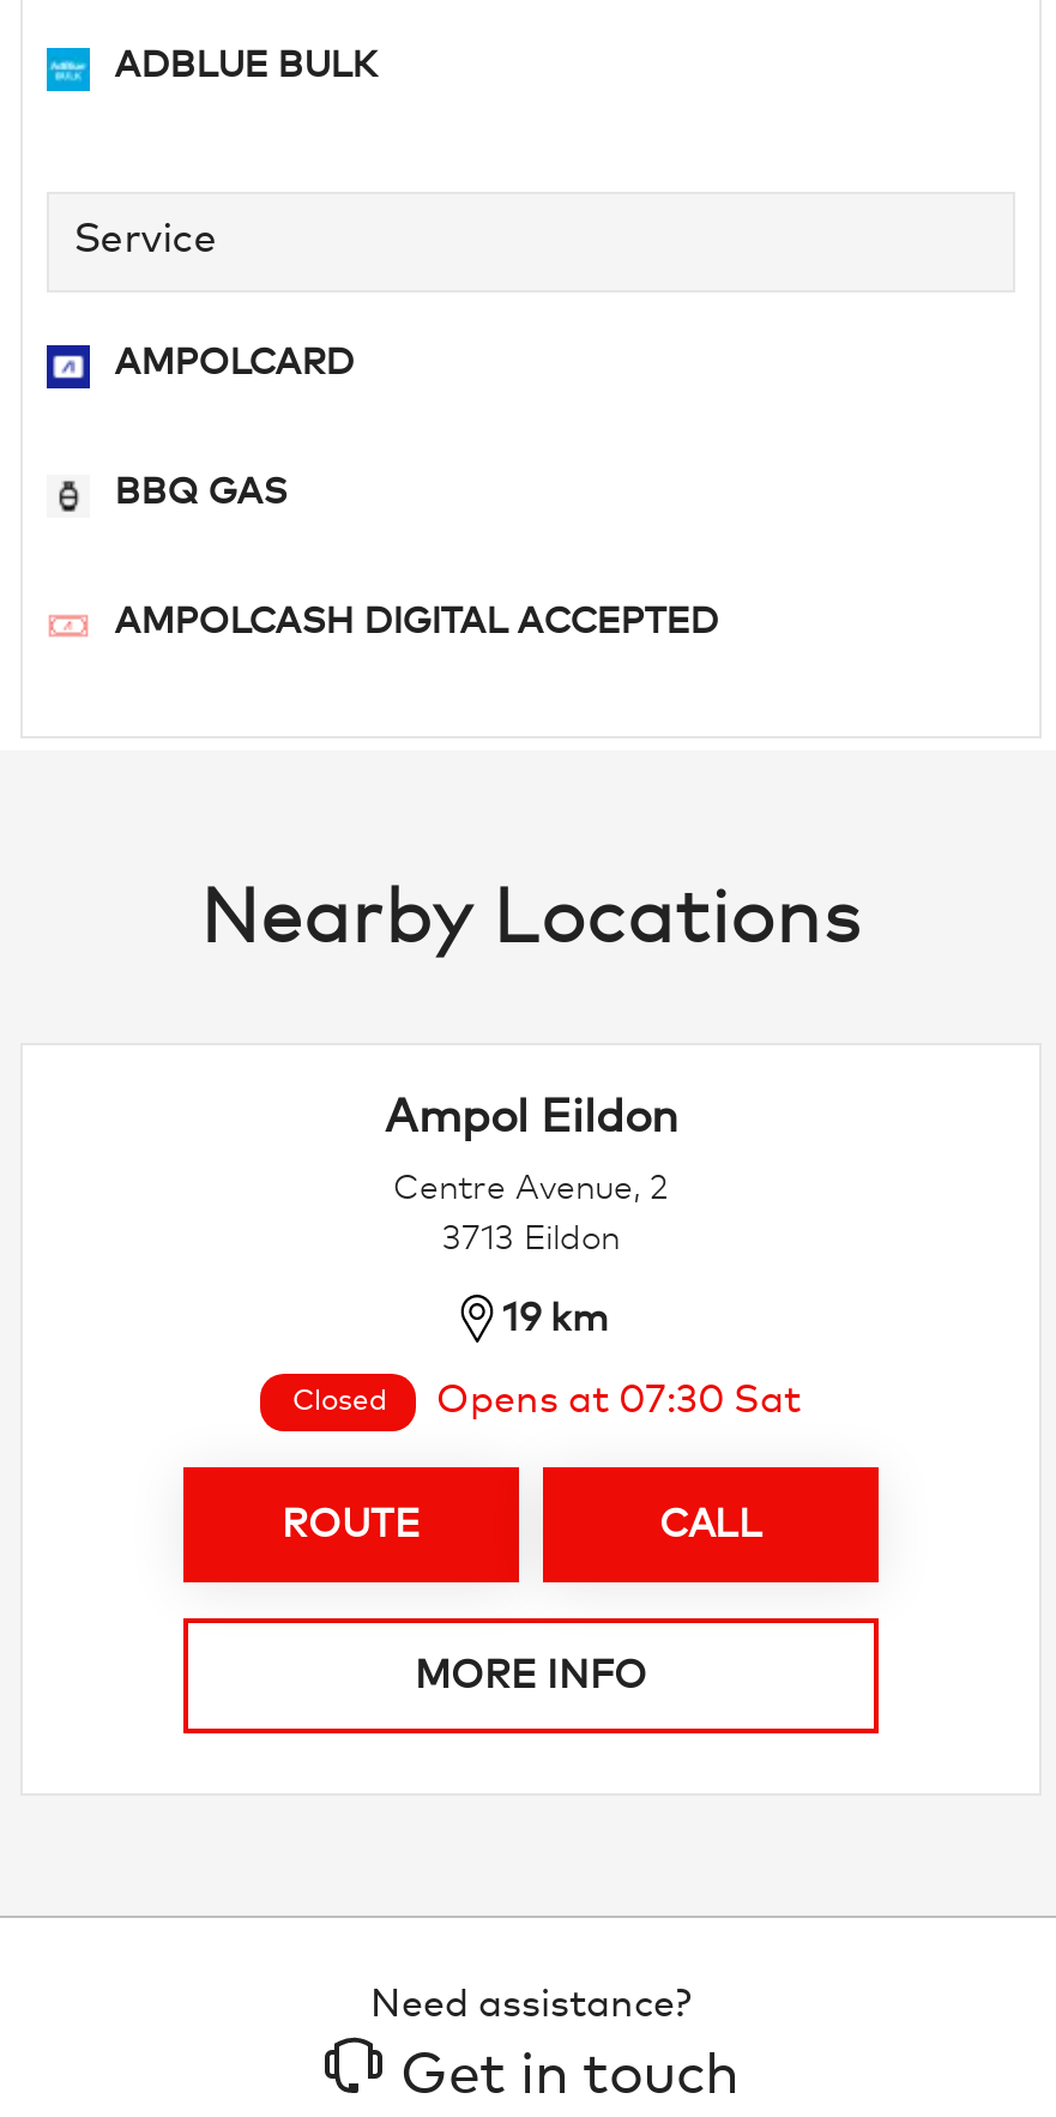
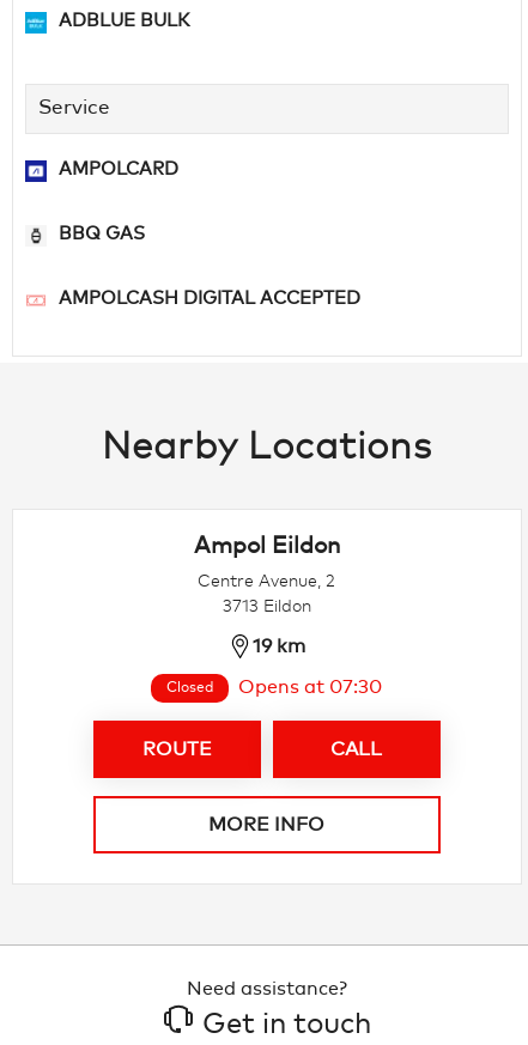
- Closed Opens at 07:30 Sat
+ Closed Opens at 07:30
